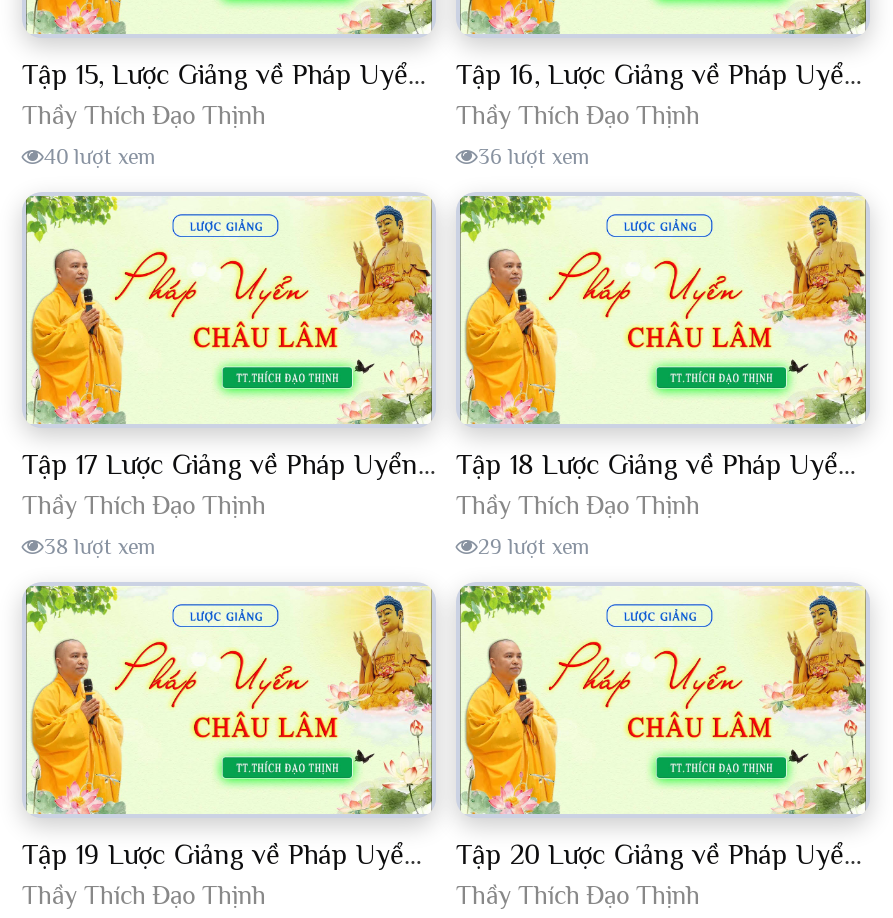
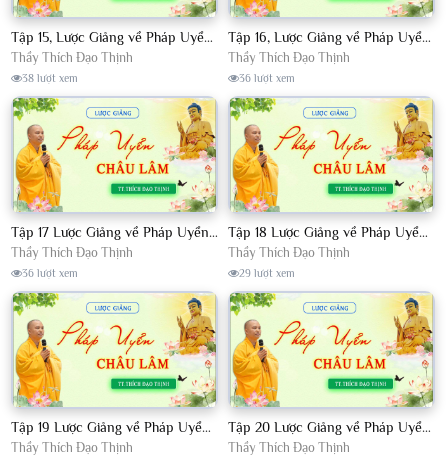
- 40 lượt xem
+ 38 lượt xem

- 38 lượt xem
+ 36 lượt xem
